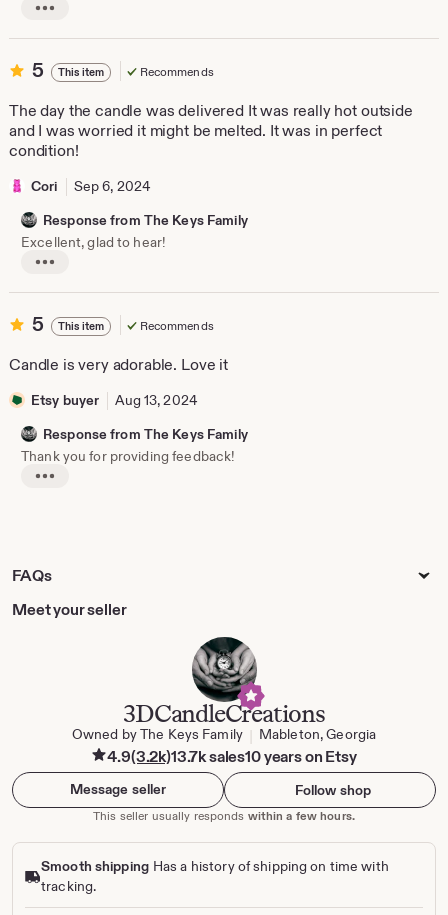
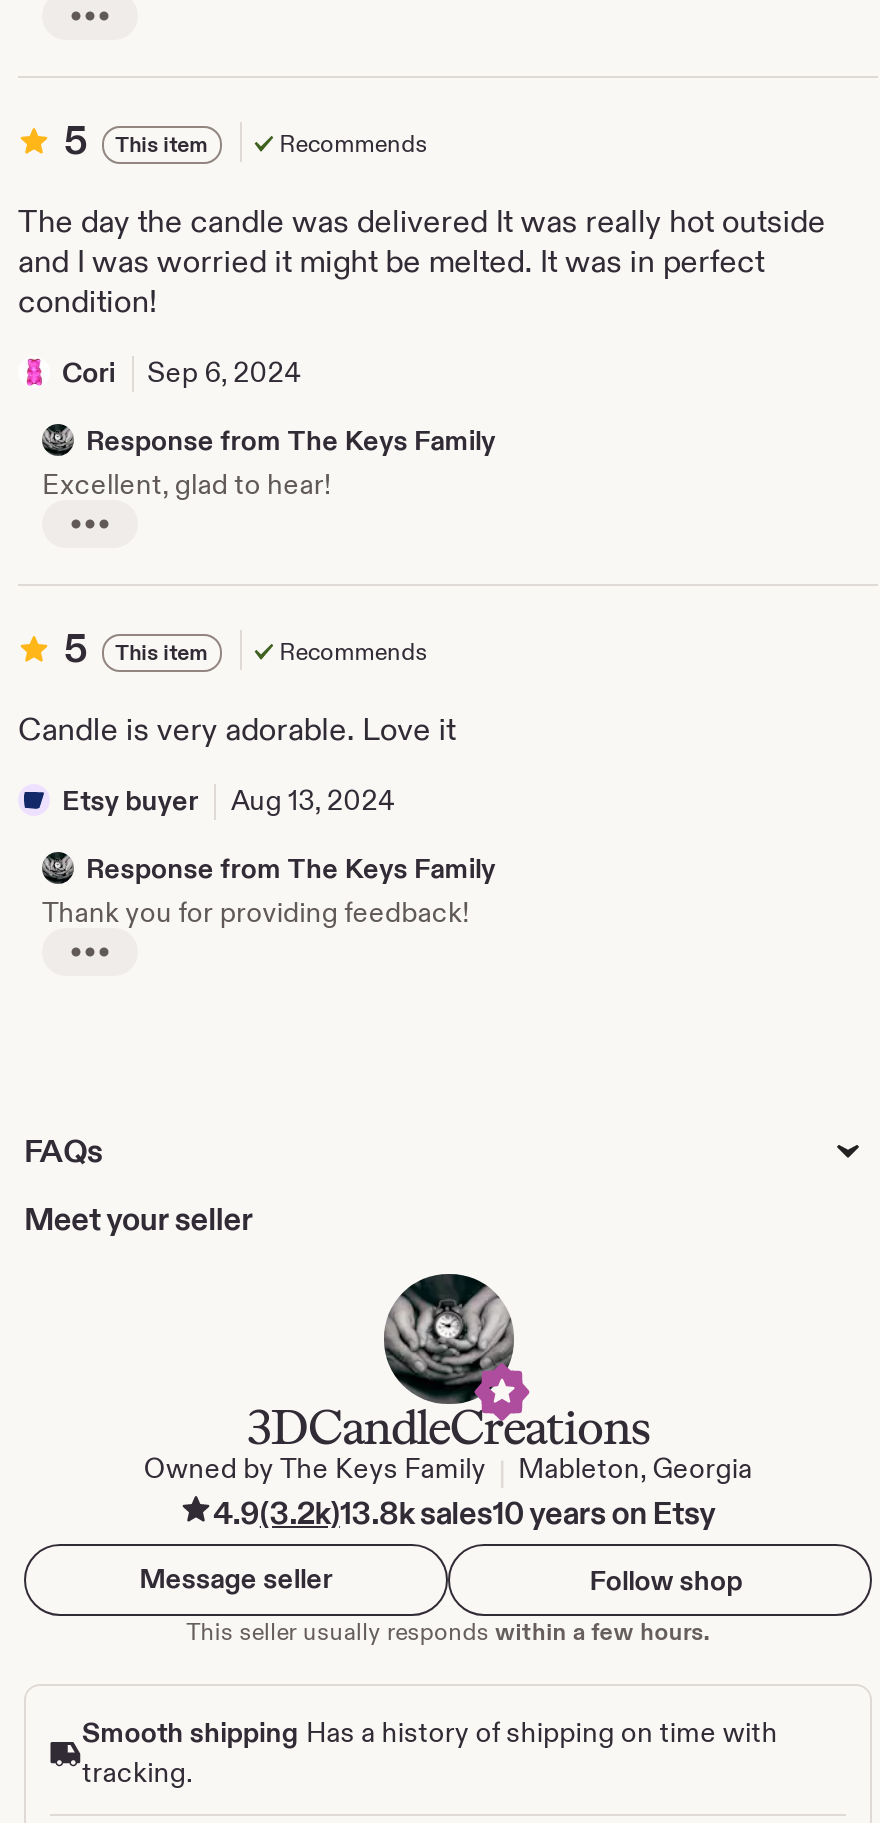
- 4.9(3.2k)13.7k sales10 years on Etsy
+ 4.9(3.2k)13.8k sales10 years on Etsy
